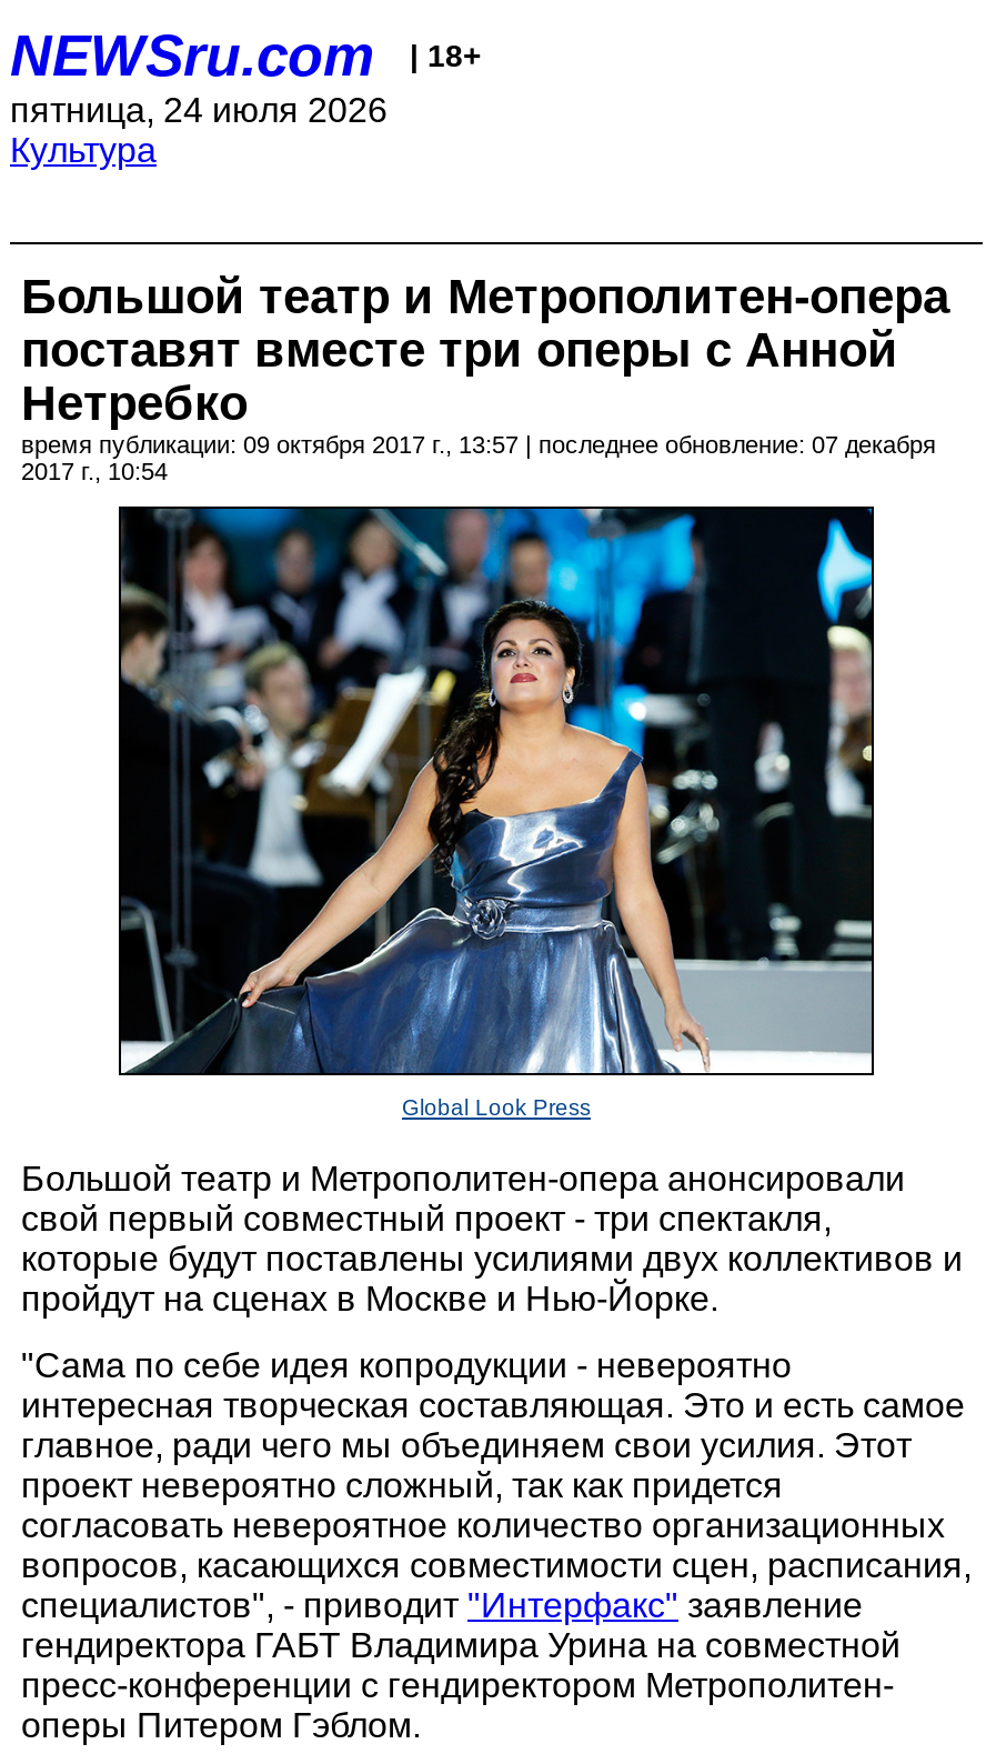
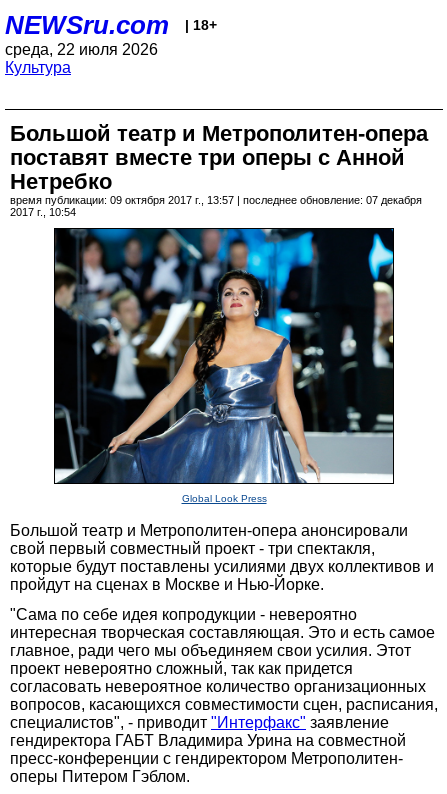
- пятница, 24 июля 2026
+ среда, 22 июля 2026
